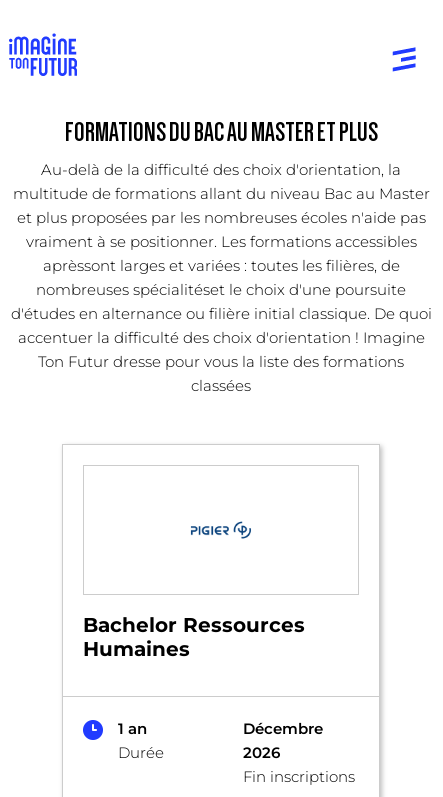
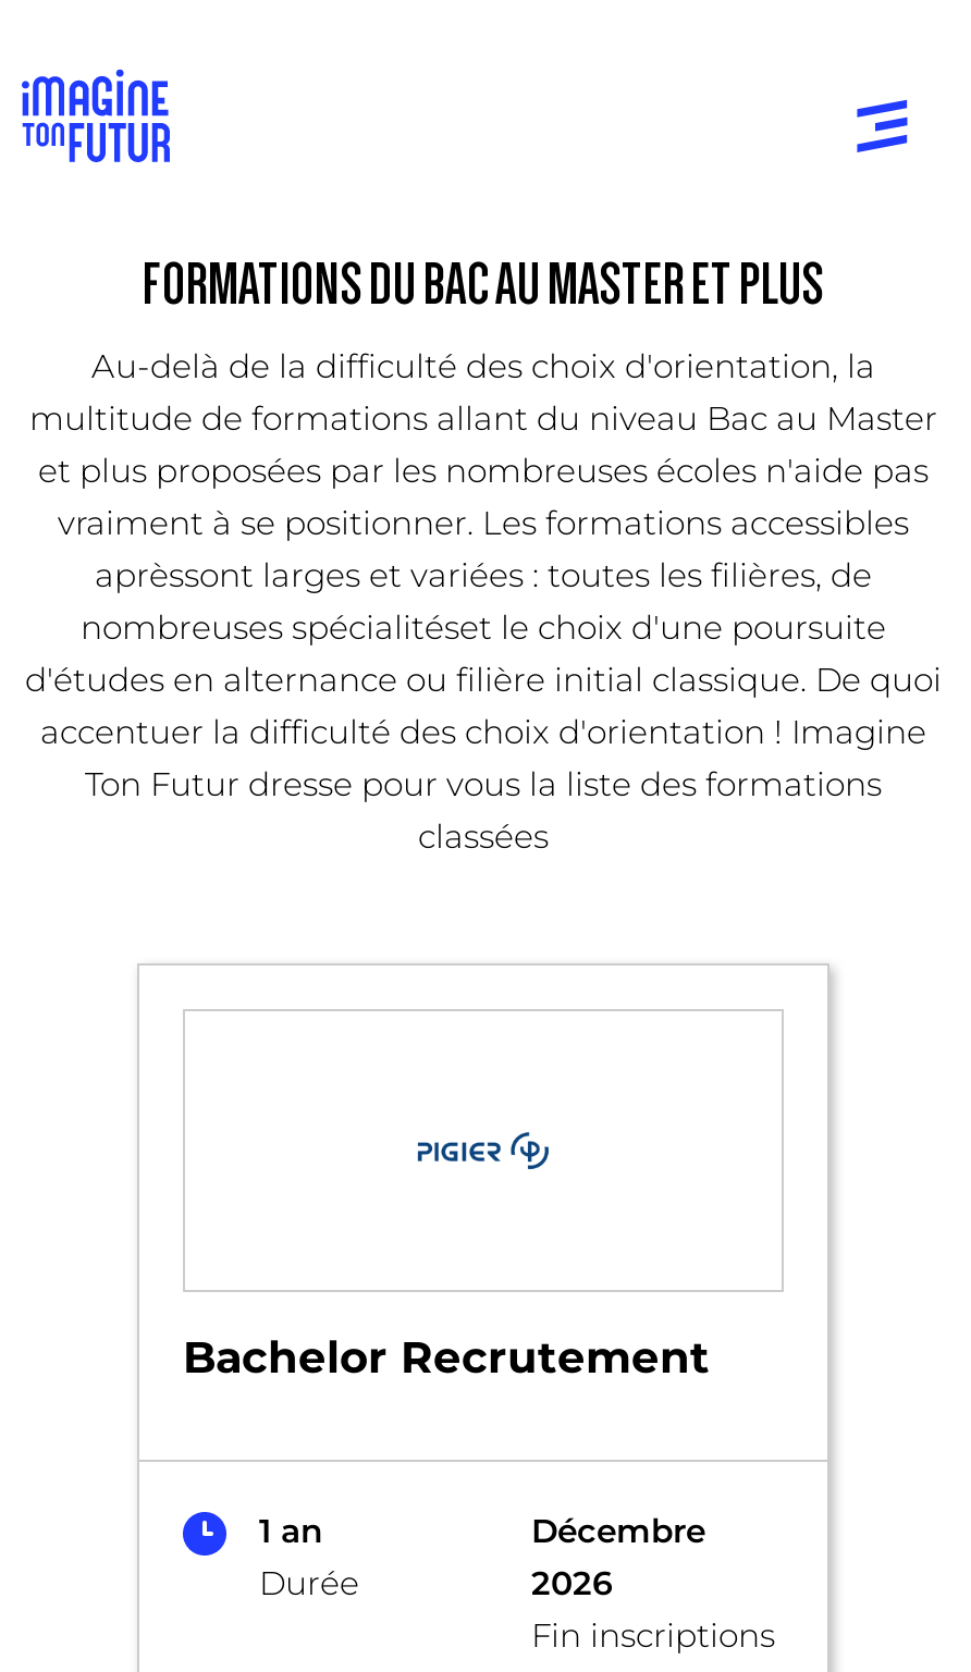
- Bachelor Ressources
- Humaines
+ Bachelor Recrutement
